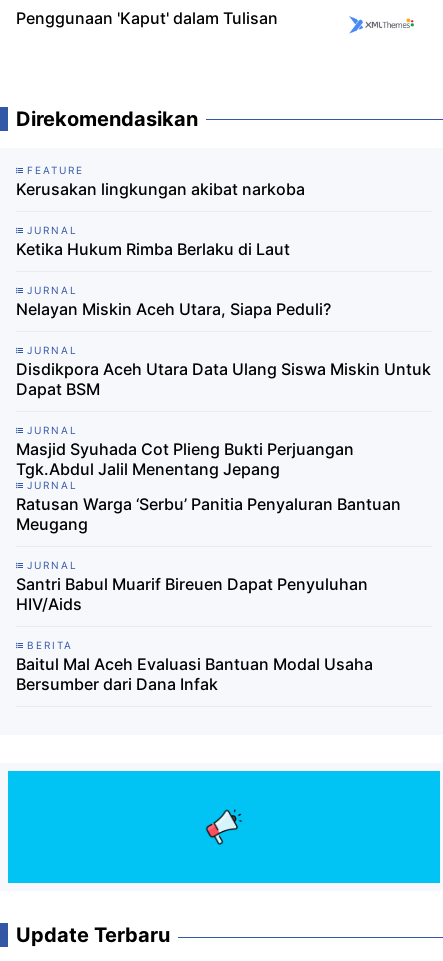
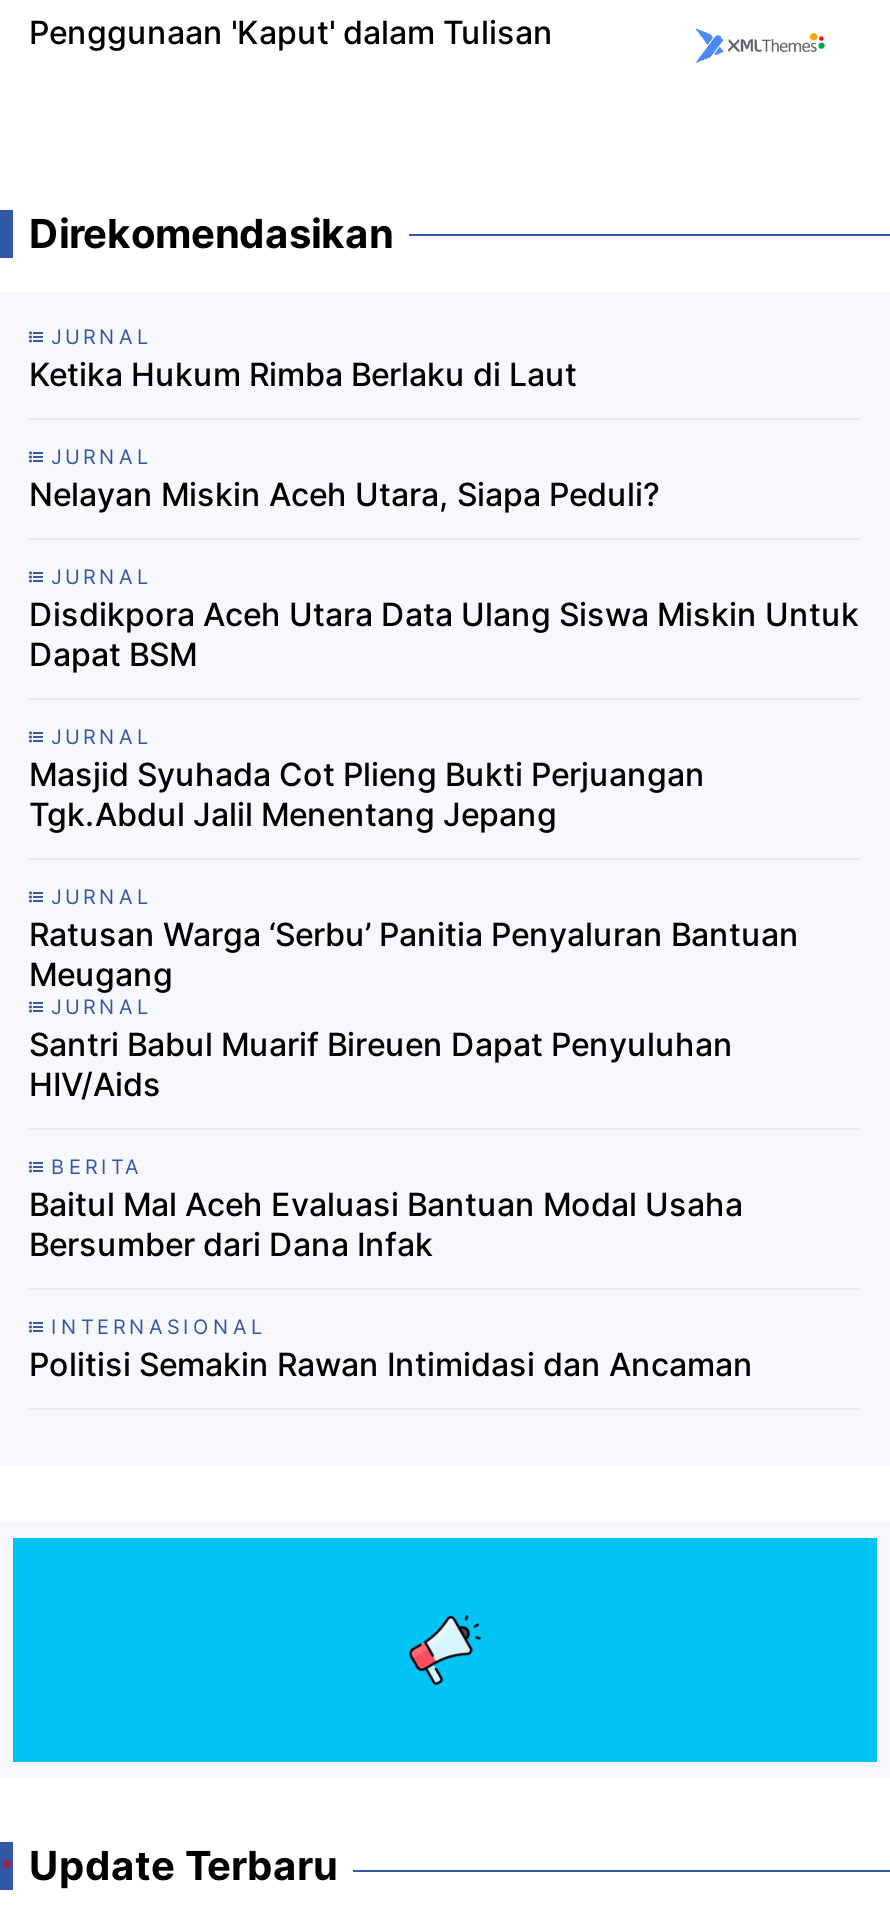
- FEATURE
- Kerusakan lingkungan akibat narkoba

moved up: JURNAL | Ketika Hukum Rimba Berlaku di Laut | JURNAL | ... | Masjid Syuhada Cot Plieng Bukti Perjuangan | Tgk.Abdul Jalil Menentang Jepang

moved up: JURNAL | Ratusan Warga ‘Serbu’ Panitia Penyaluran Bantuan | Meugang

moved up: JURNAL | Santri Babul Muarif Bireuen Dapat Penyuluhan | HIV/Aids | BERITA | Baitul Mal Aceh Evaluasi Bantuan Modal Usaha | Bersumber dari Dana Infak

+ INTERNASIONAL
+ Politisi Semakin Rawan Intimidasi dan Ancaman
